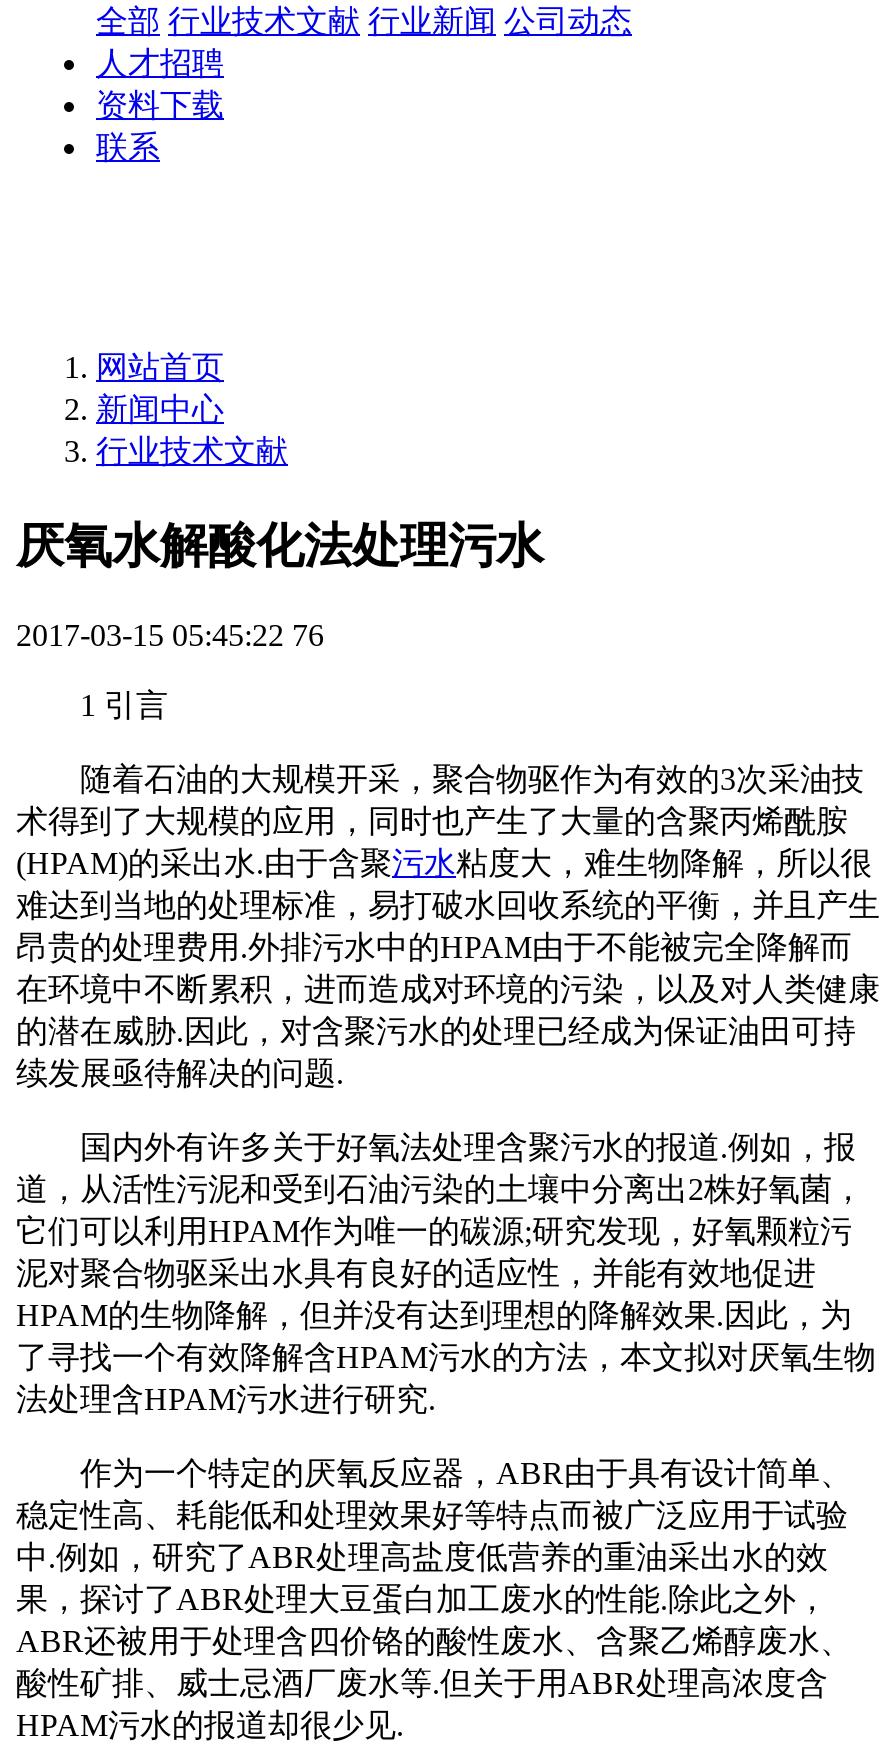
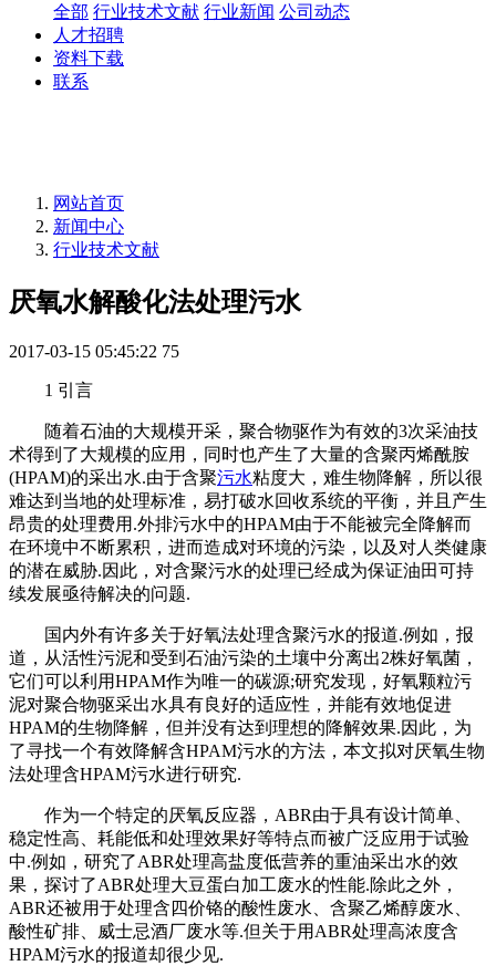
- 2017-03-15 05:45:22 76
+ 2017-03-15 05:45:22 75
